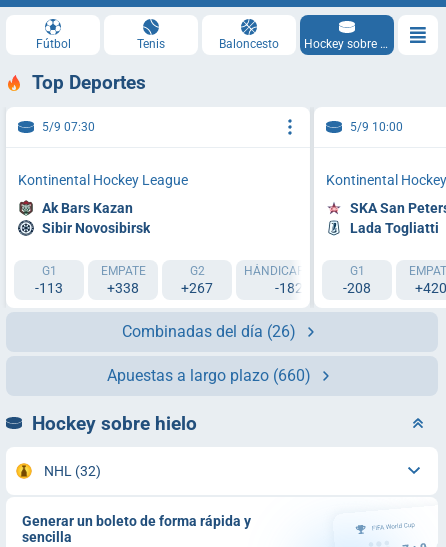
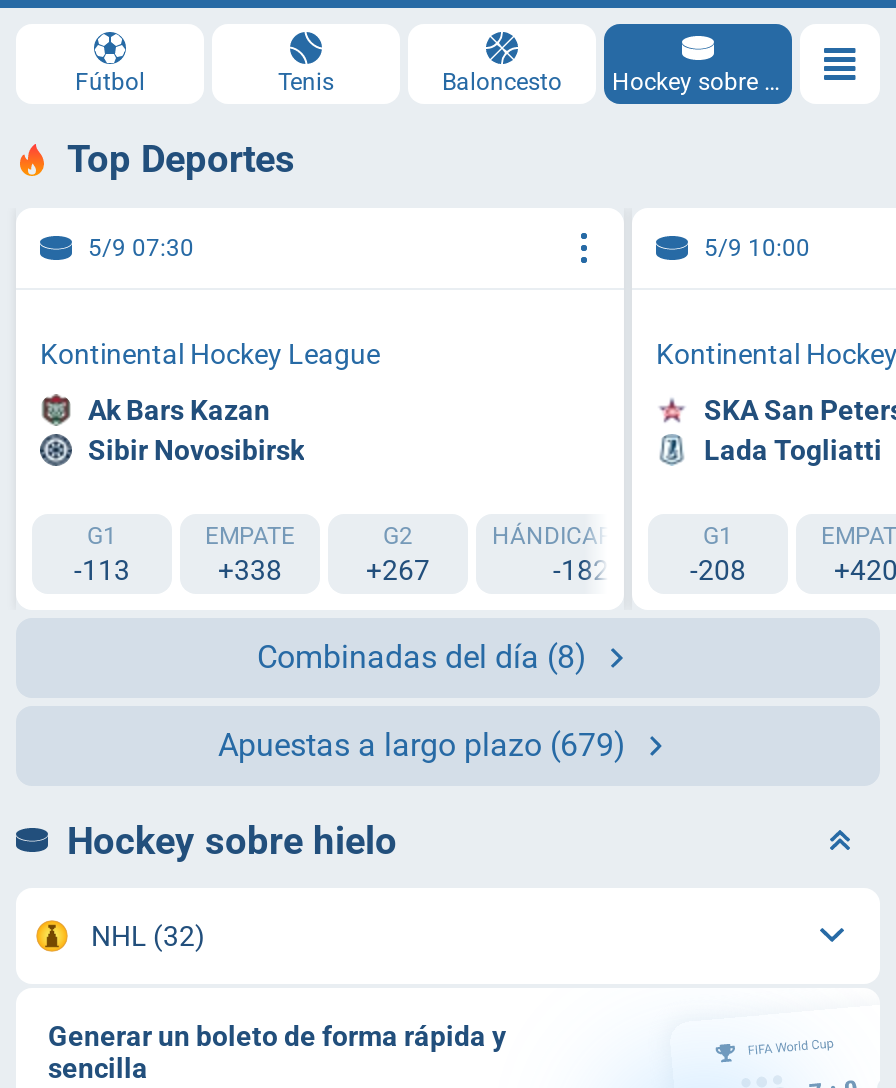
- Combinadas del día (26)
+ Combinadas del día (8)

- Apuestas a largo plazo (660)
+ Apuestas a largo plazo (679)
